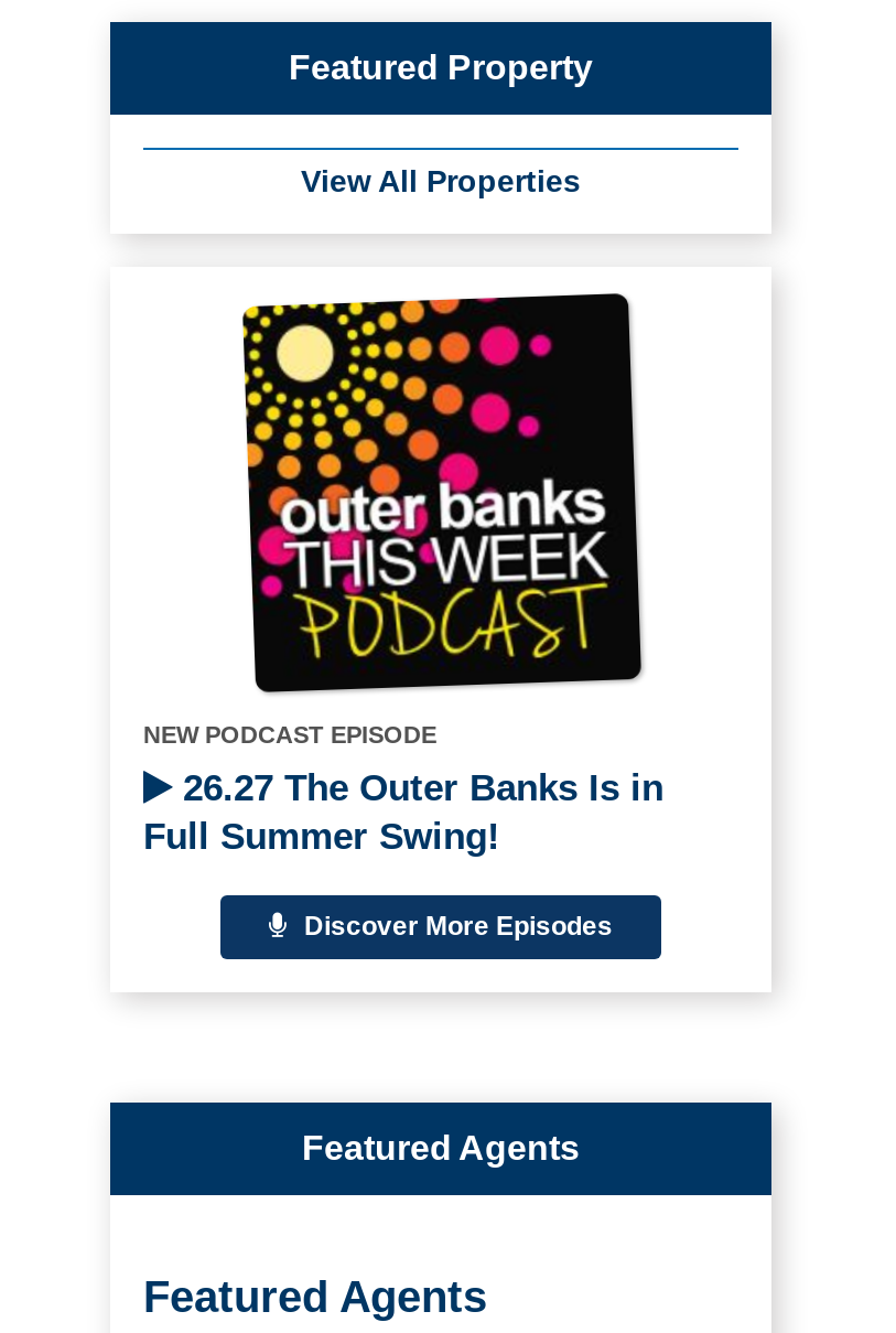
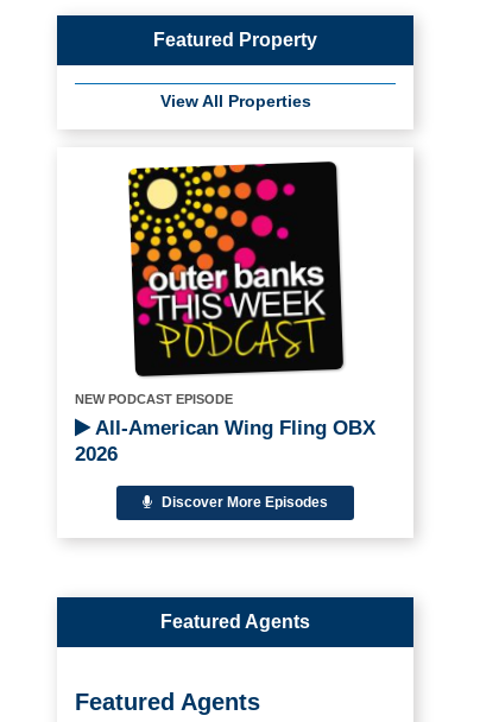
- 26.27 The Outer Banks Is in
- Full Summer Swing!
+ All-American Wing Fling OBX
+ 2026
